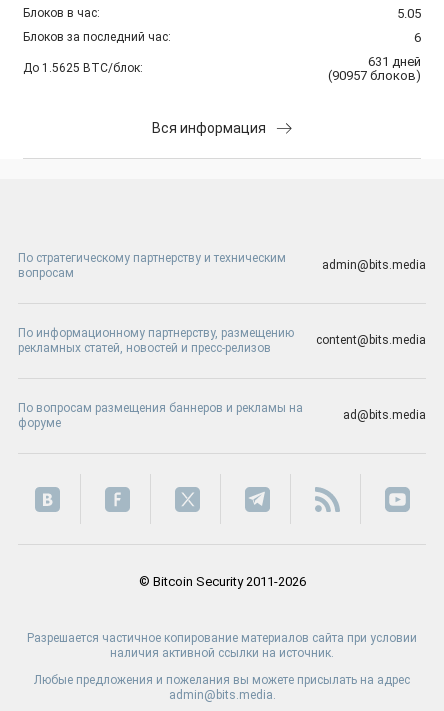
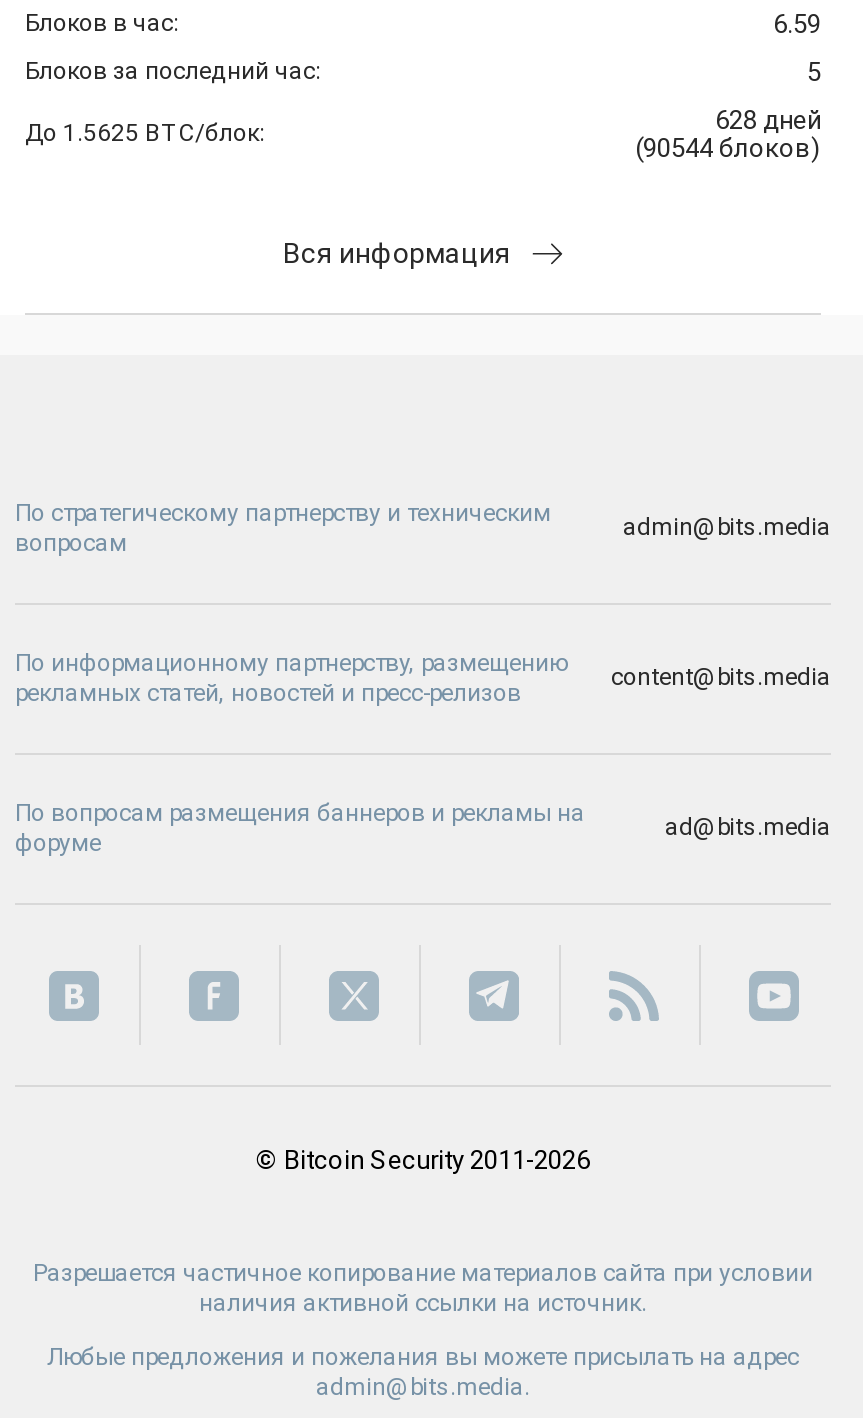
- 5.05
+ 6.59

- 6
+ 5

- 631 дней
+ 628 дней

- (90957 блоков)
+ (90544 блоков)
